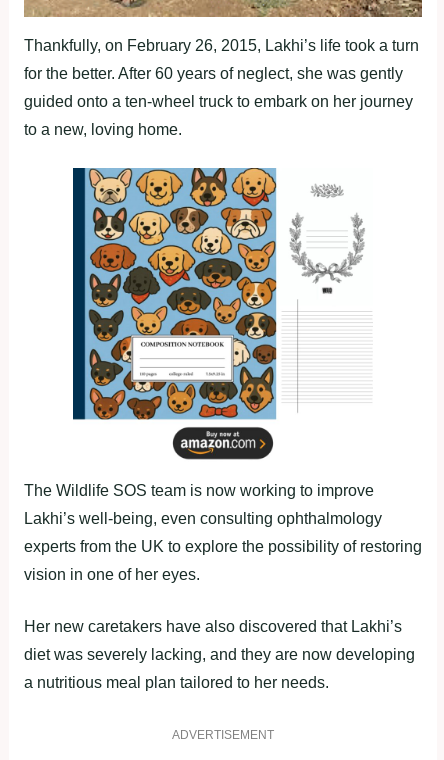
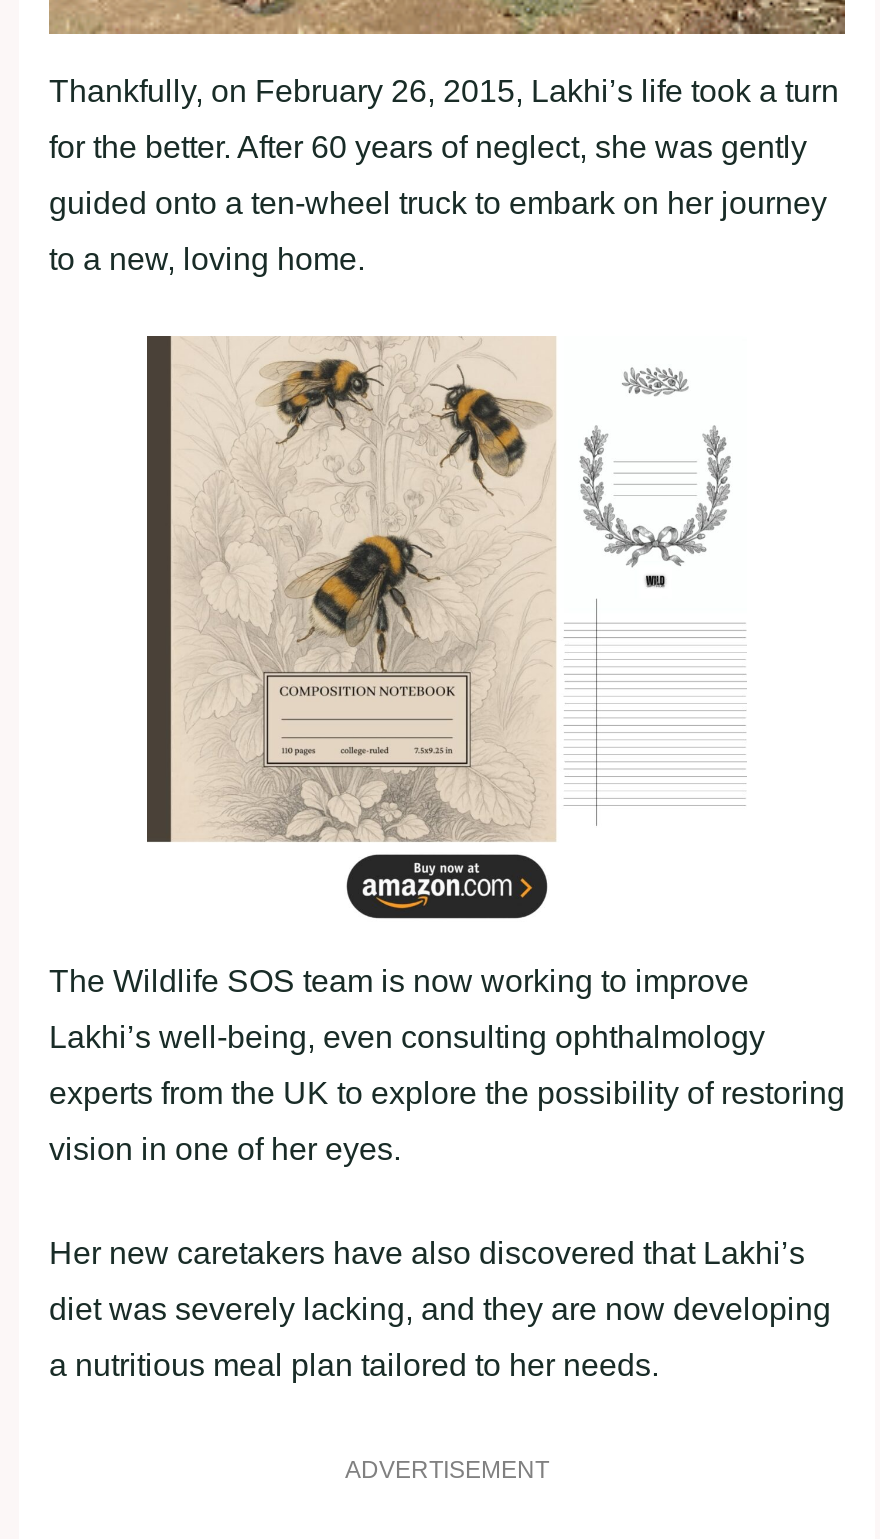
- [image]
+ [image]
